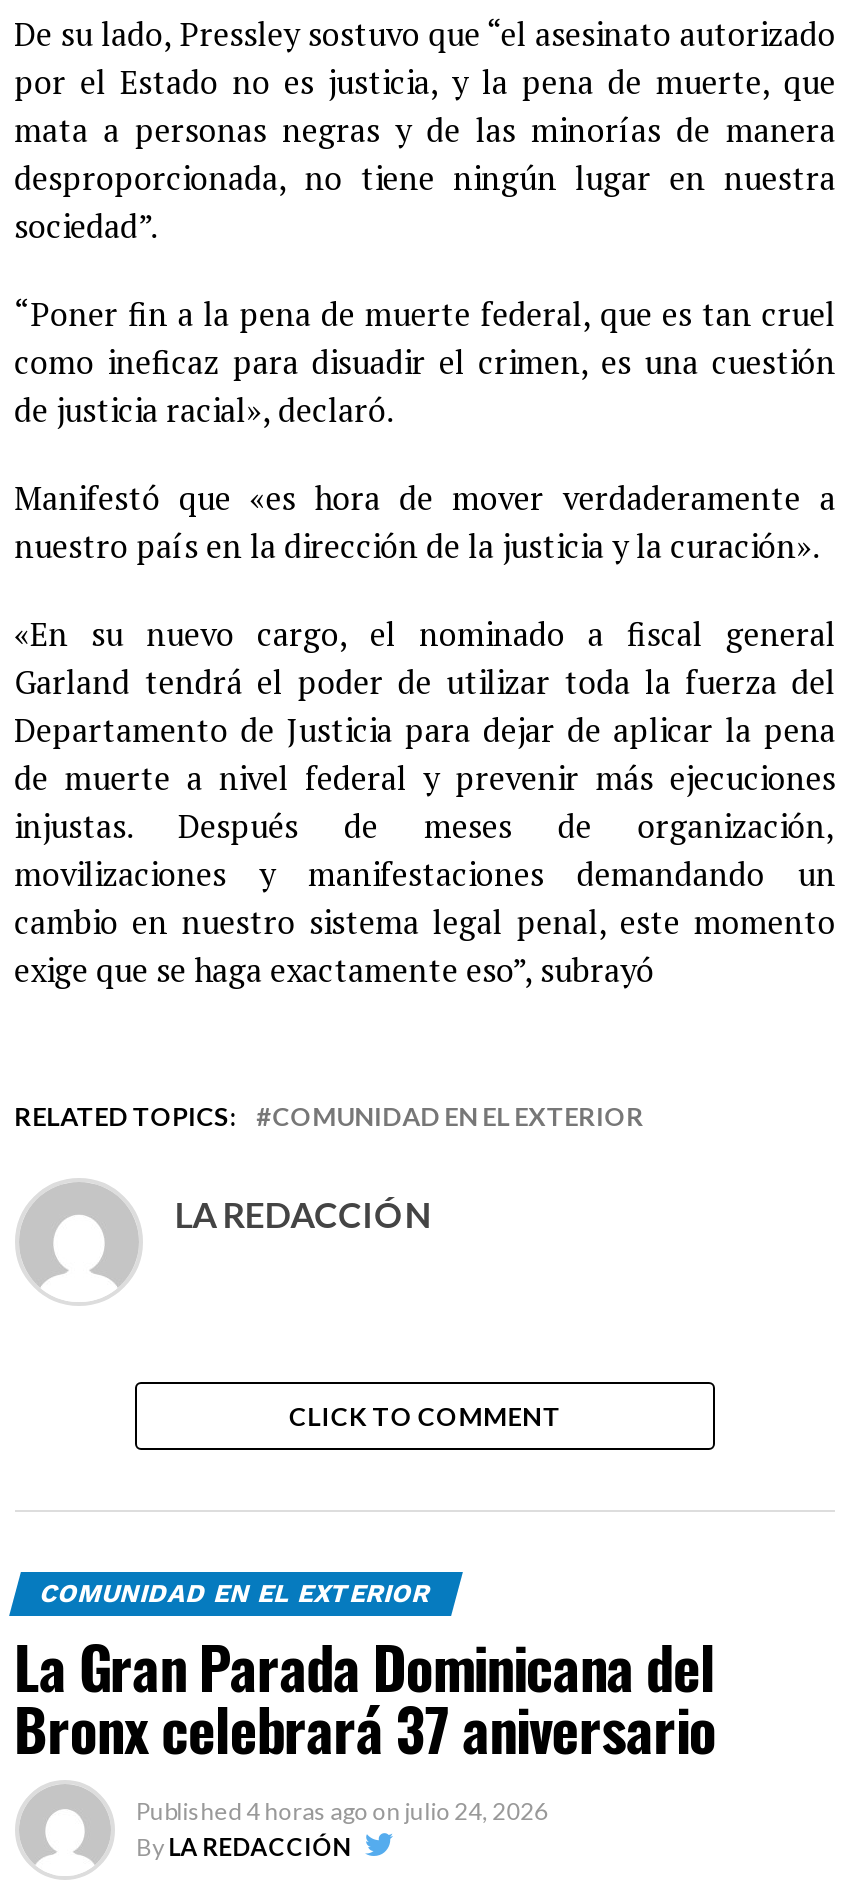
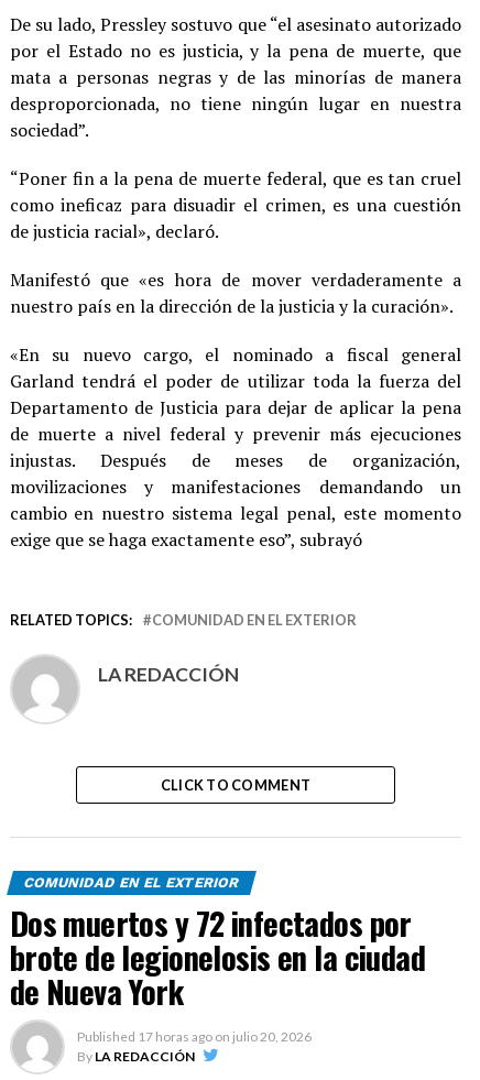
- La Gran Parada Dominicana del
- Bronx celebrará 37 aniversario
- Published 4 horas ago on julio 24, 2026
+ Dos muertos y 72 infectados por
+ brote de legionelosis en la ciudad
+ de Nueva York
+ Published 17 horas ago on julio 20, 2026
